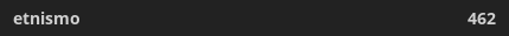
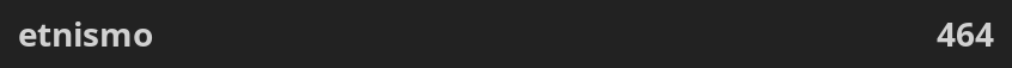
- 462
+ 464
